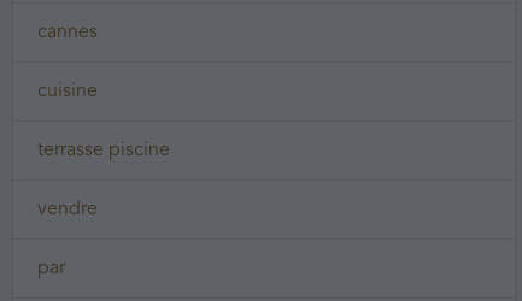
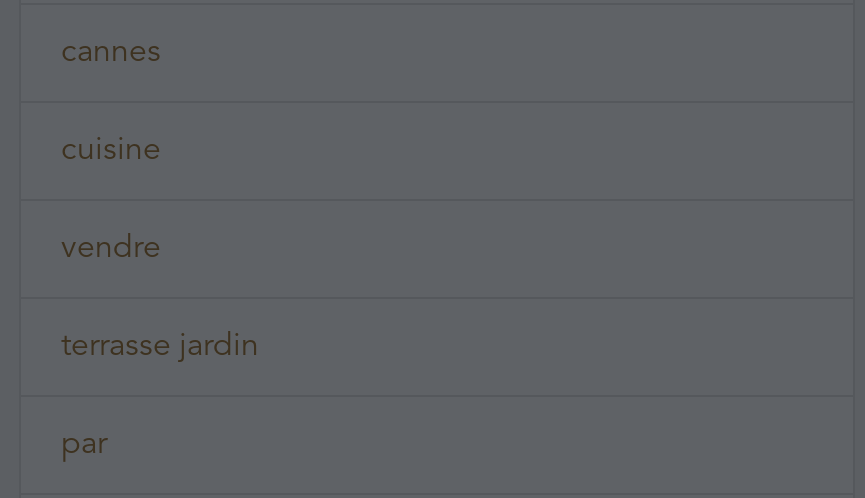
- terrasse piscine

moved up: vendre

+ terrasse jardin
